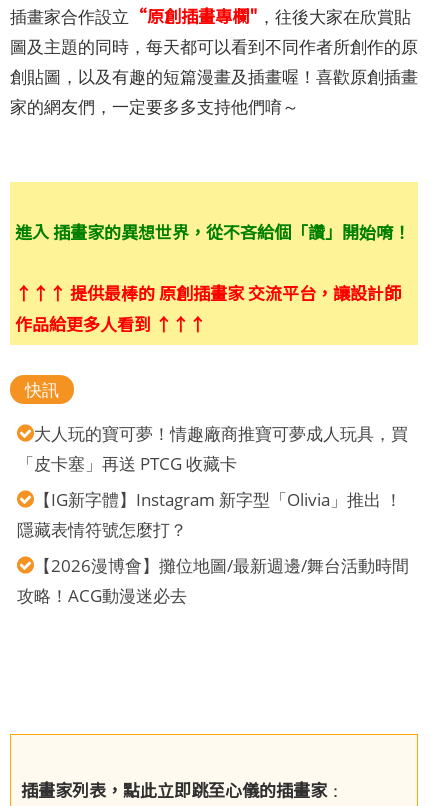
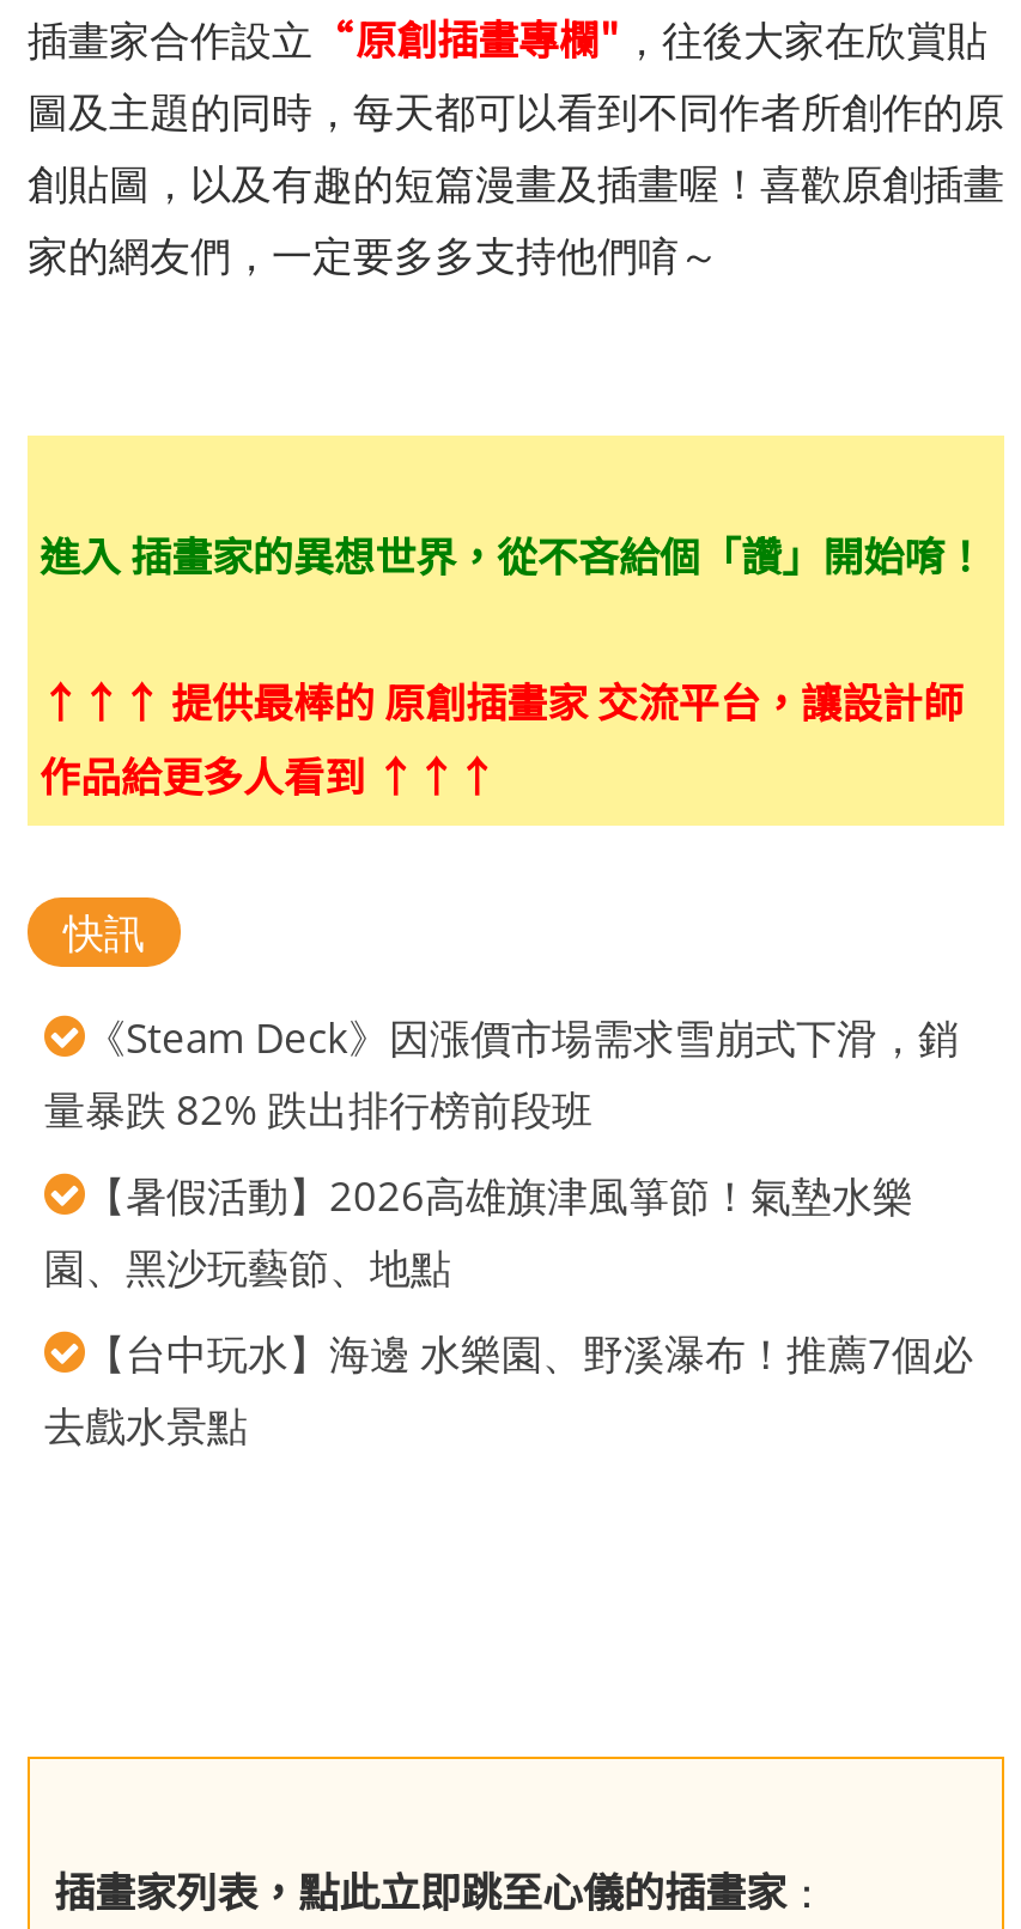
- 大人玩的寶可夢！情趣廠商推寶可夢成人玩具，買
- 「皮卡塞」再送 PTCG 收藏卡
+ 《Steam Deck》因漲價市場需求雪崩式下滑，銷
+ 量暴跌 82% 跌出排行榜前段班

- 【IG新字體】Instagram 新字型「Olivia」推出 ！
- 隱藏表情符號怎麼打？
+ 【暑假活動】2026高雄旗津風箏節！氣墊水樂
+ 園、黑沙玩藝節、地點

- 【2026漫博會】攤位地圖/最新週邊/舞台活動時間
- 攻略！ACG動漫迷必去
+ 【台中玩水】海邊 水樂園、野溪瀑布！推薦7個必
+ 去戲水景點
